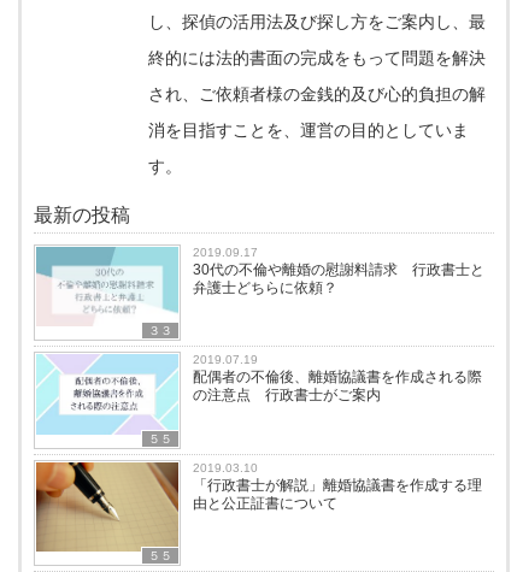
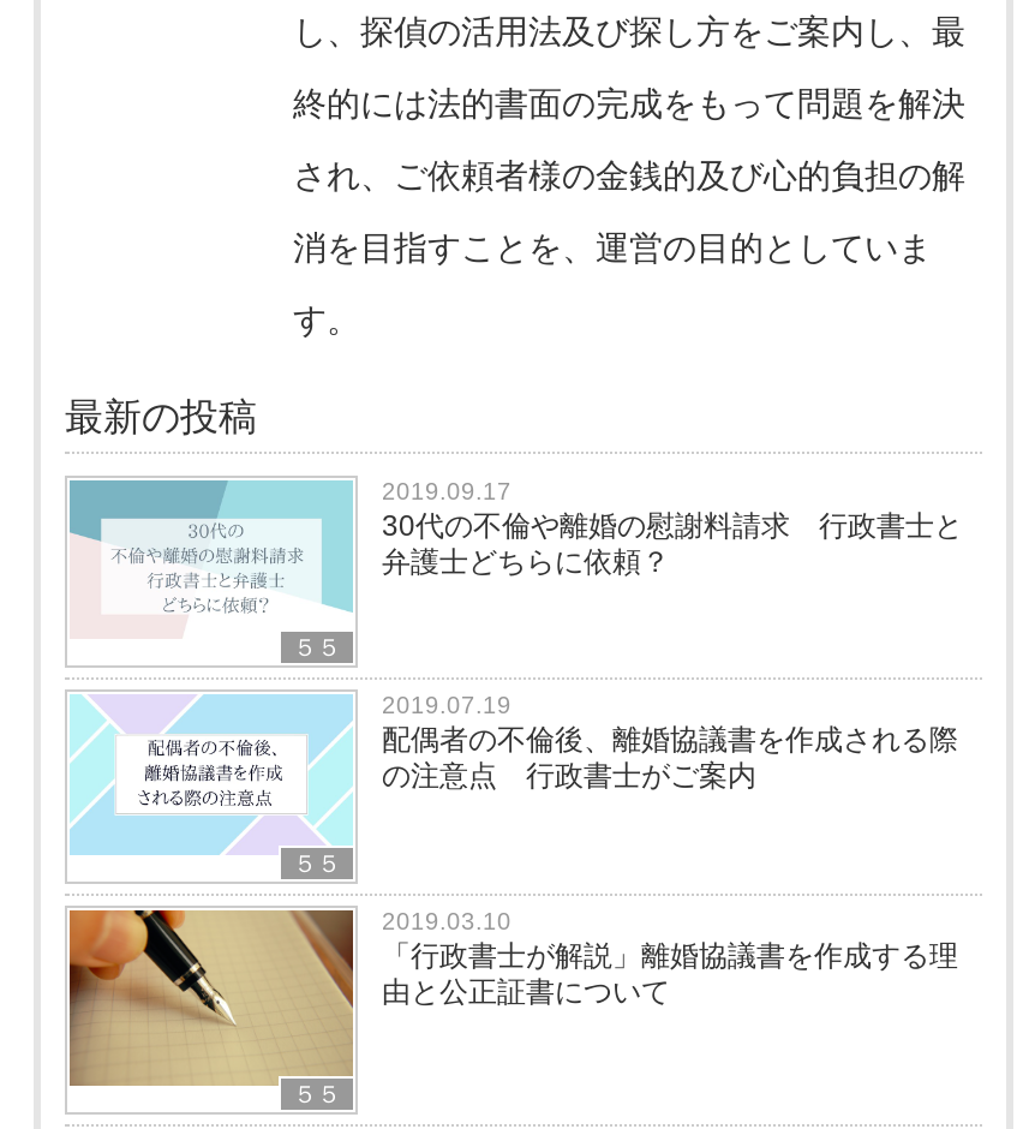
- ３３
+ ５５
